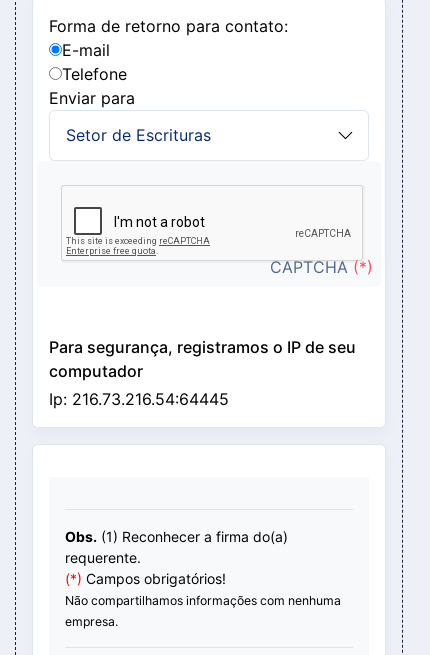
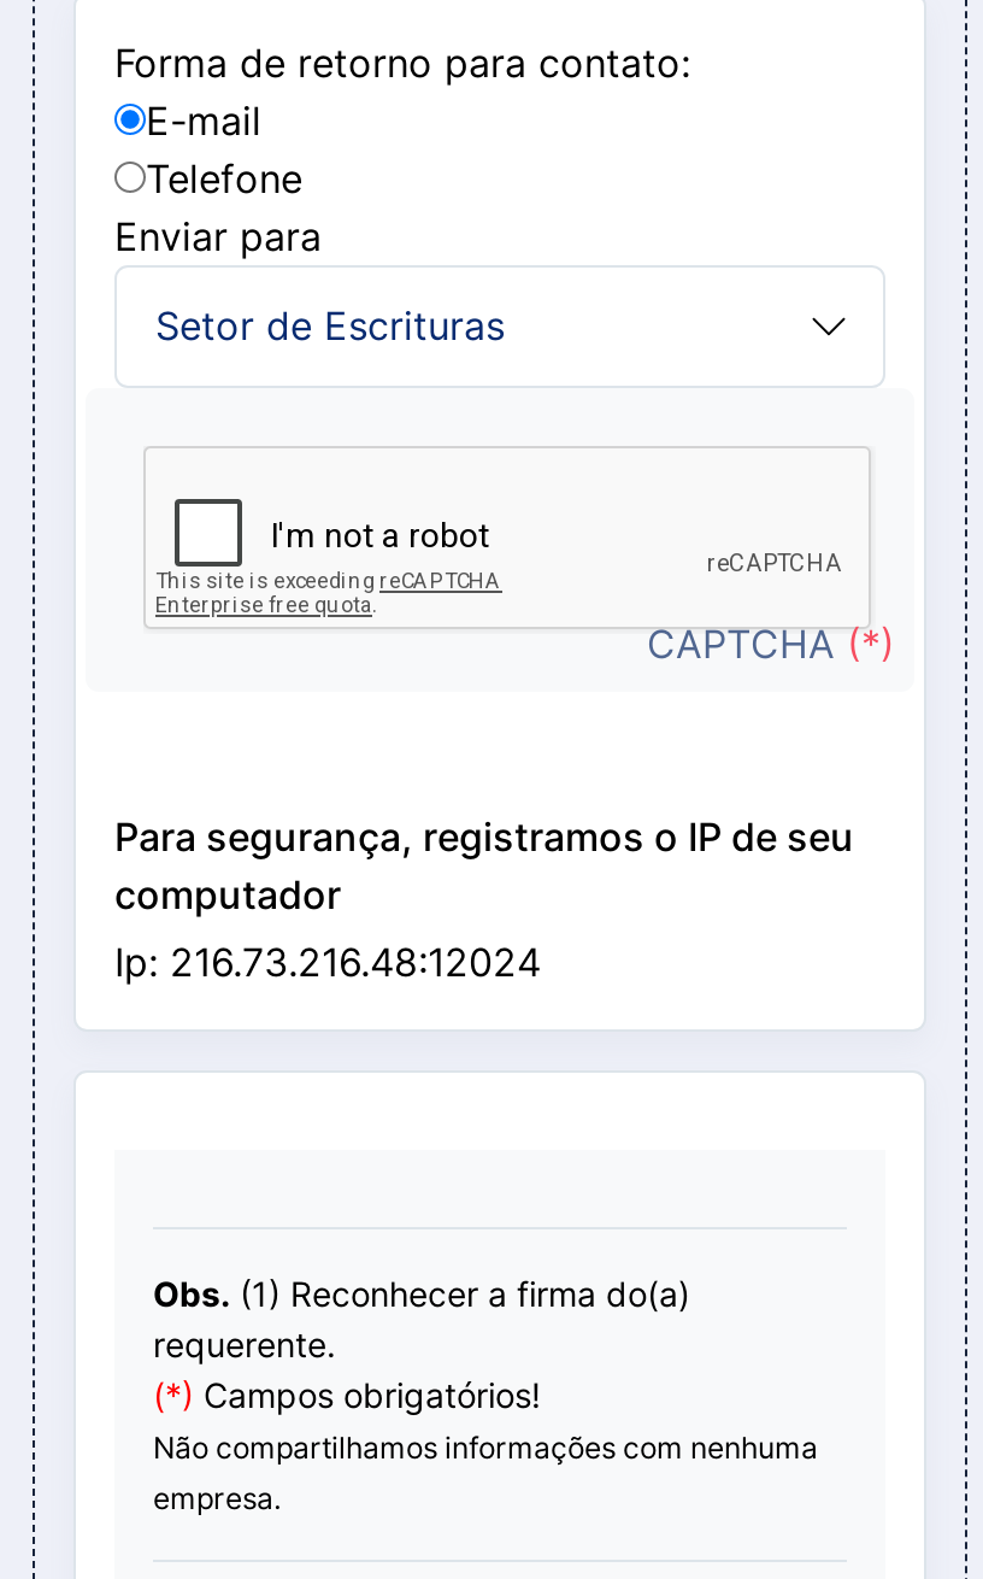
- Ip: 216.73.216.54:64445
+ Ip: 216.73.216.48:12024
